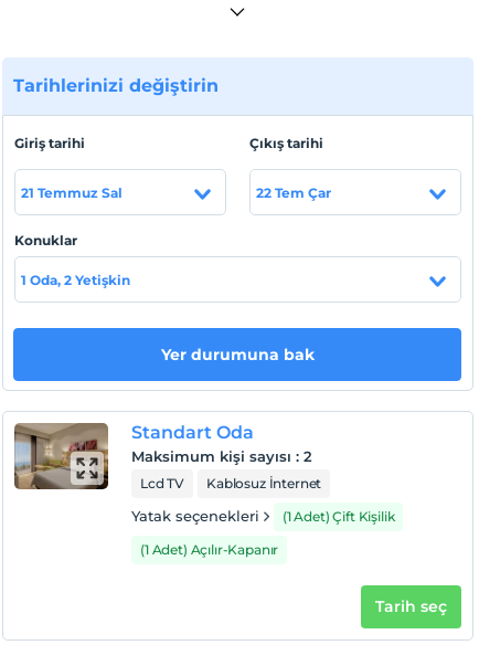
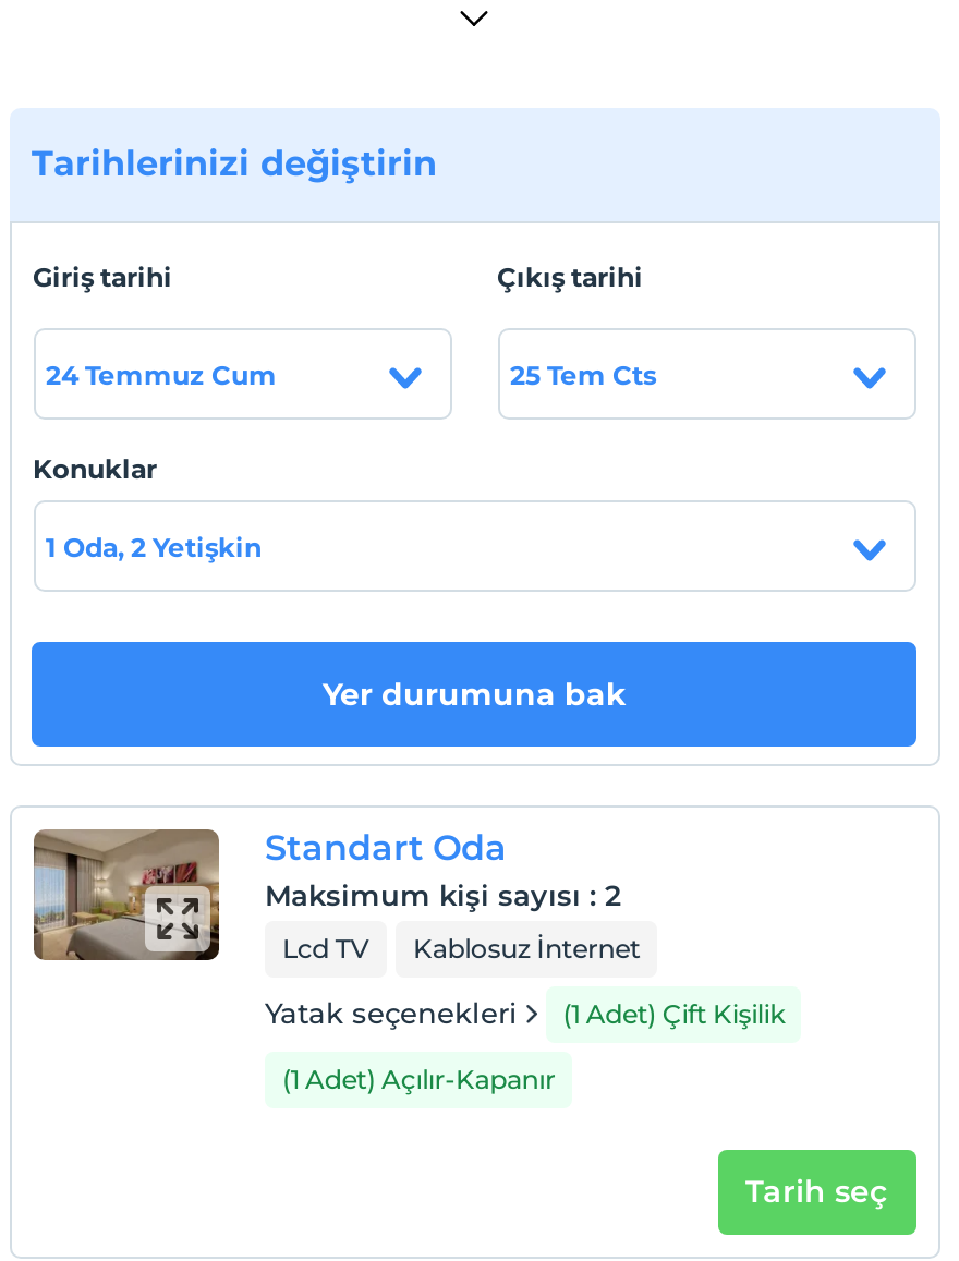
- 21 Temmuz Sal
+ 24 Temmuz Cum

- 22 Tem Çar
+ 25 Tem Cts
